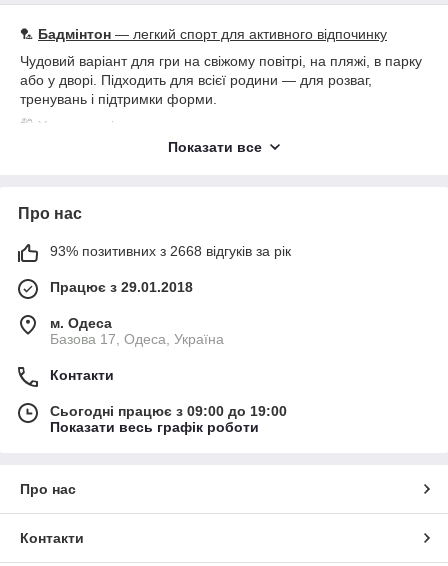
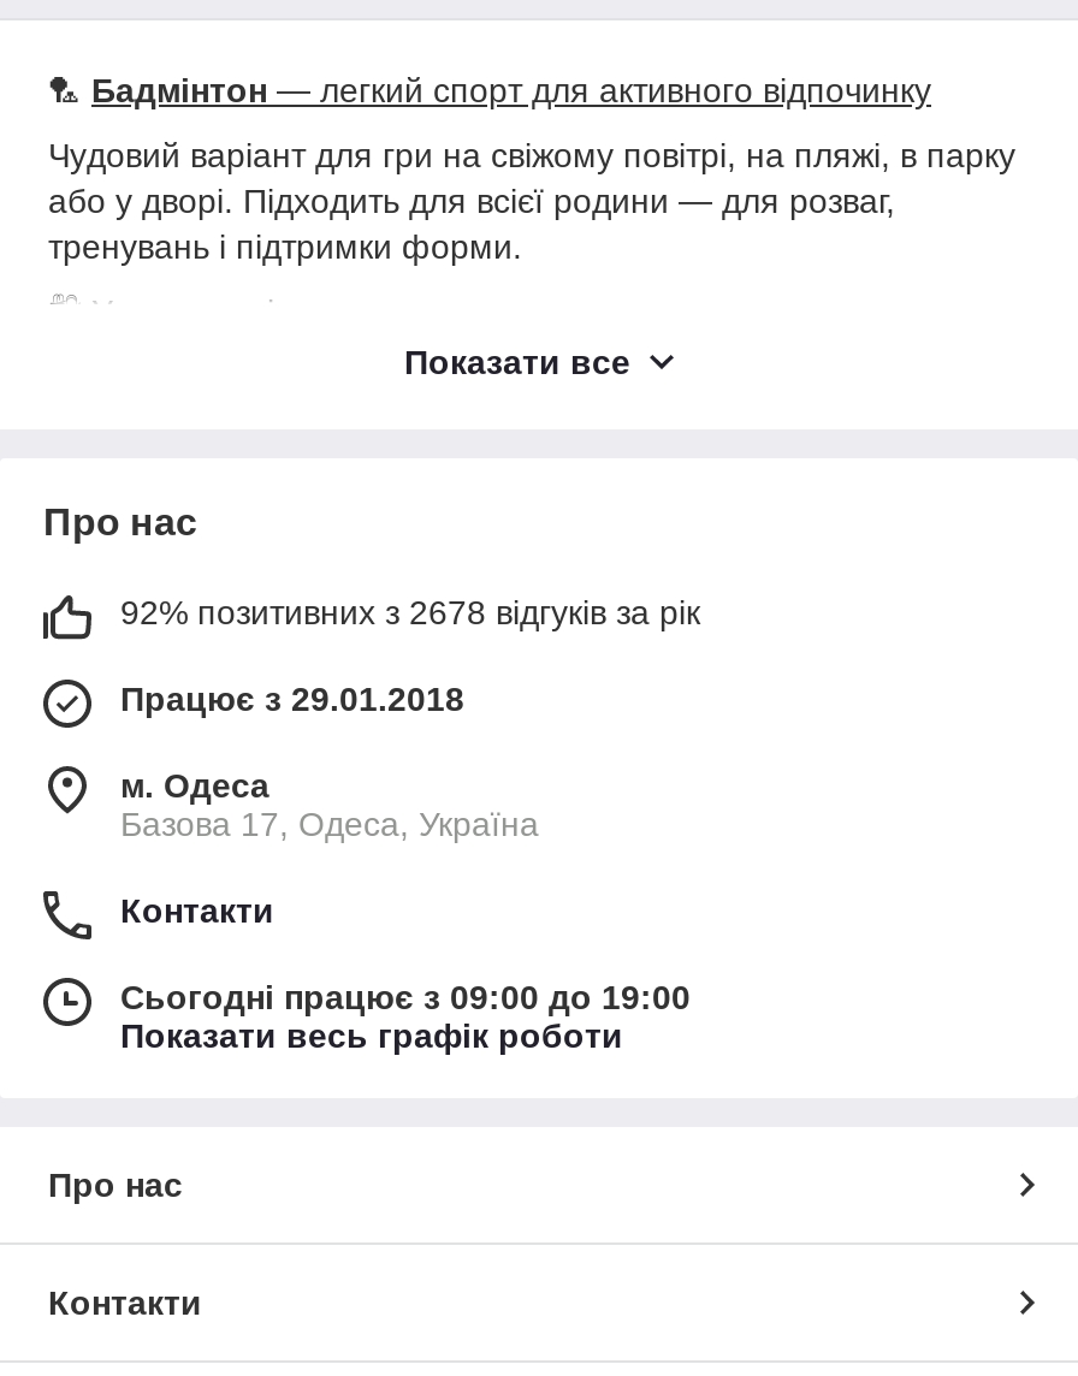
- 93% позитивних з 2668 відгуків за рік
+ 92% позитивних з 2678 відгуків за рік
